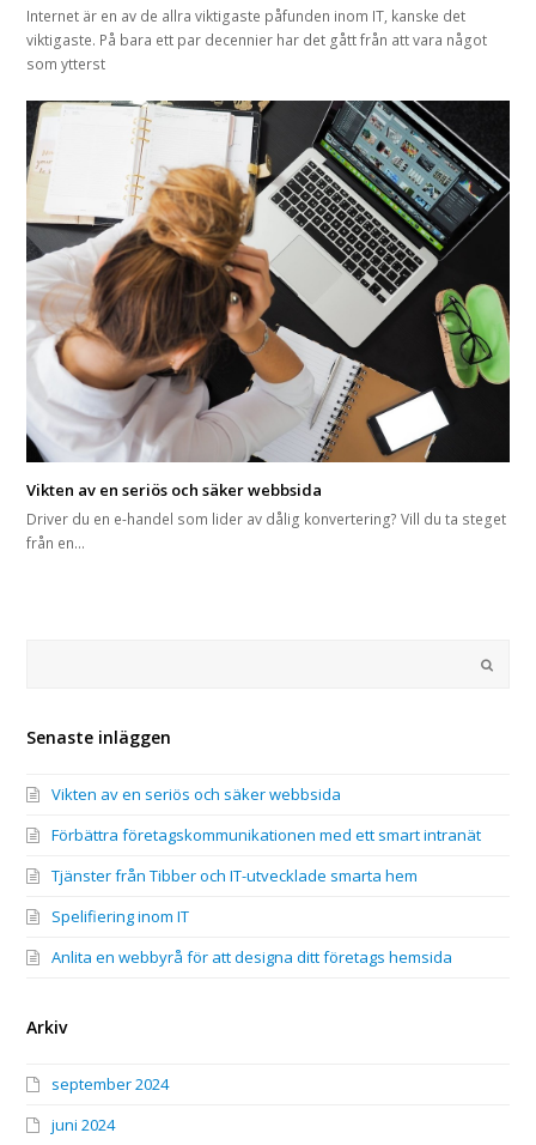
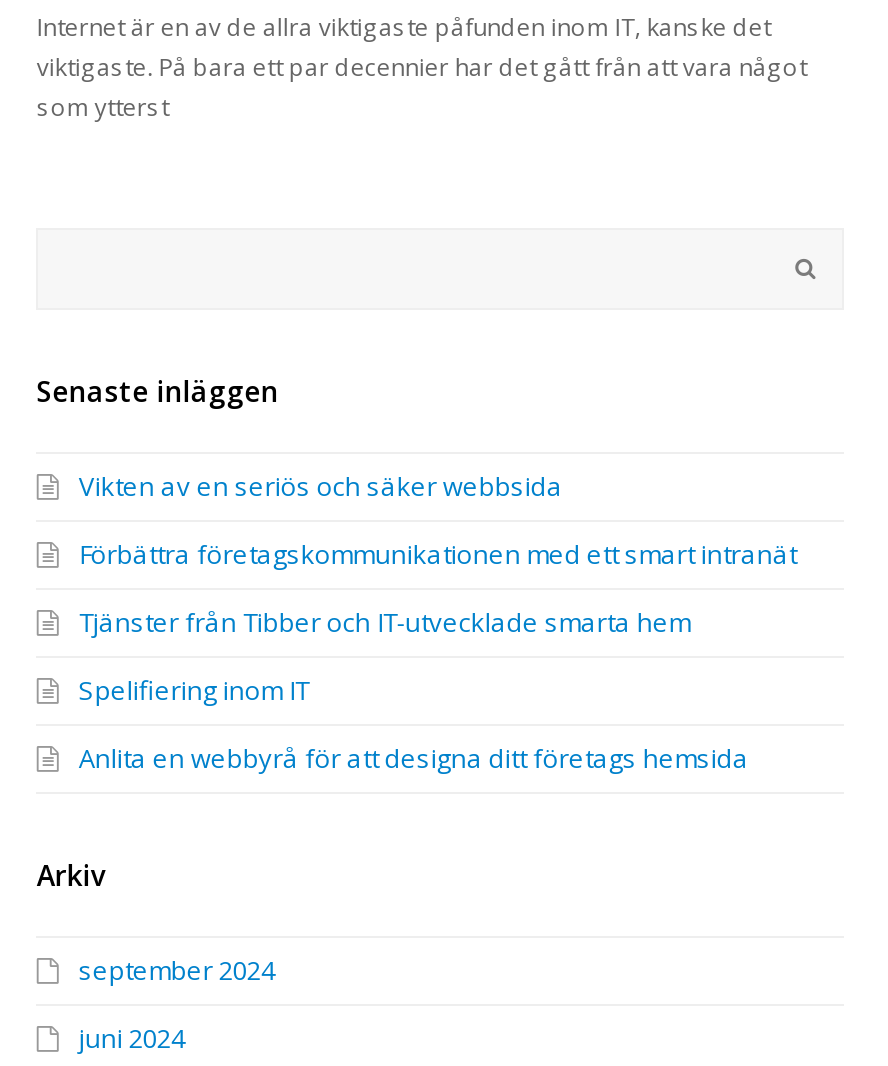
- [image]
- Vikten av en seriös och säker webbsida
- Driver du en e-handel som lider av dålig konvertering? Vill du ta steget
- från en…
